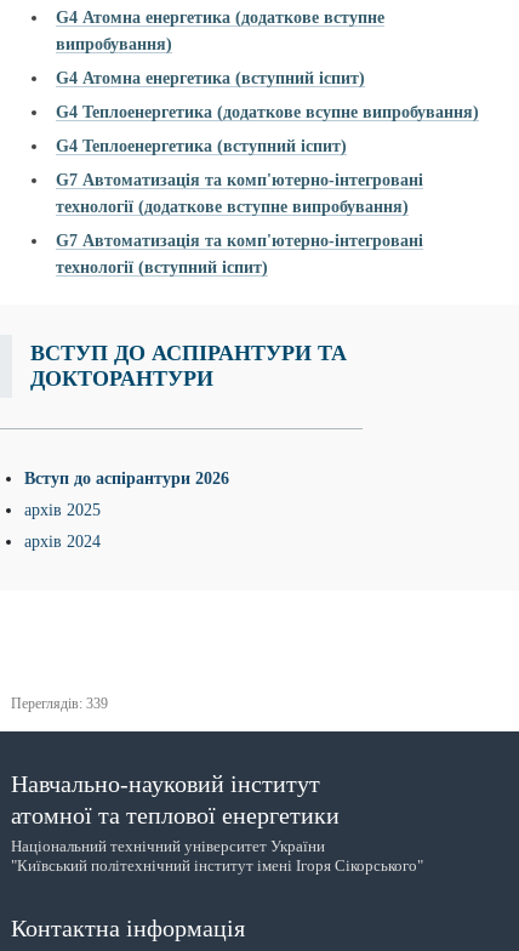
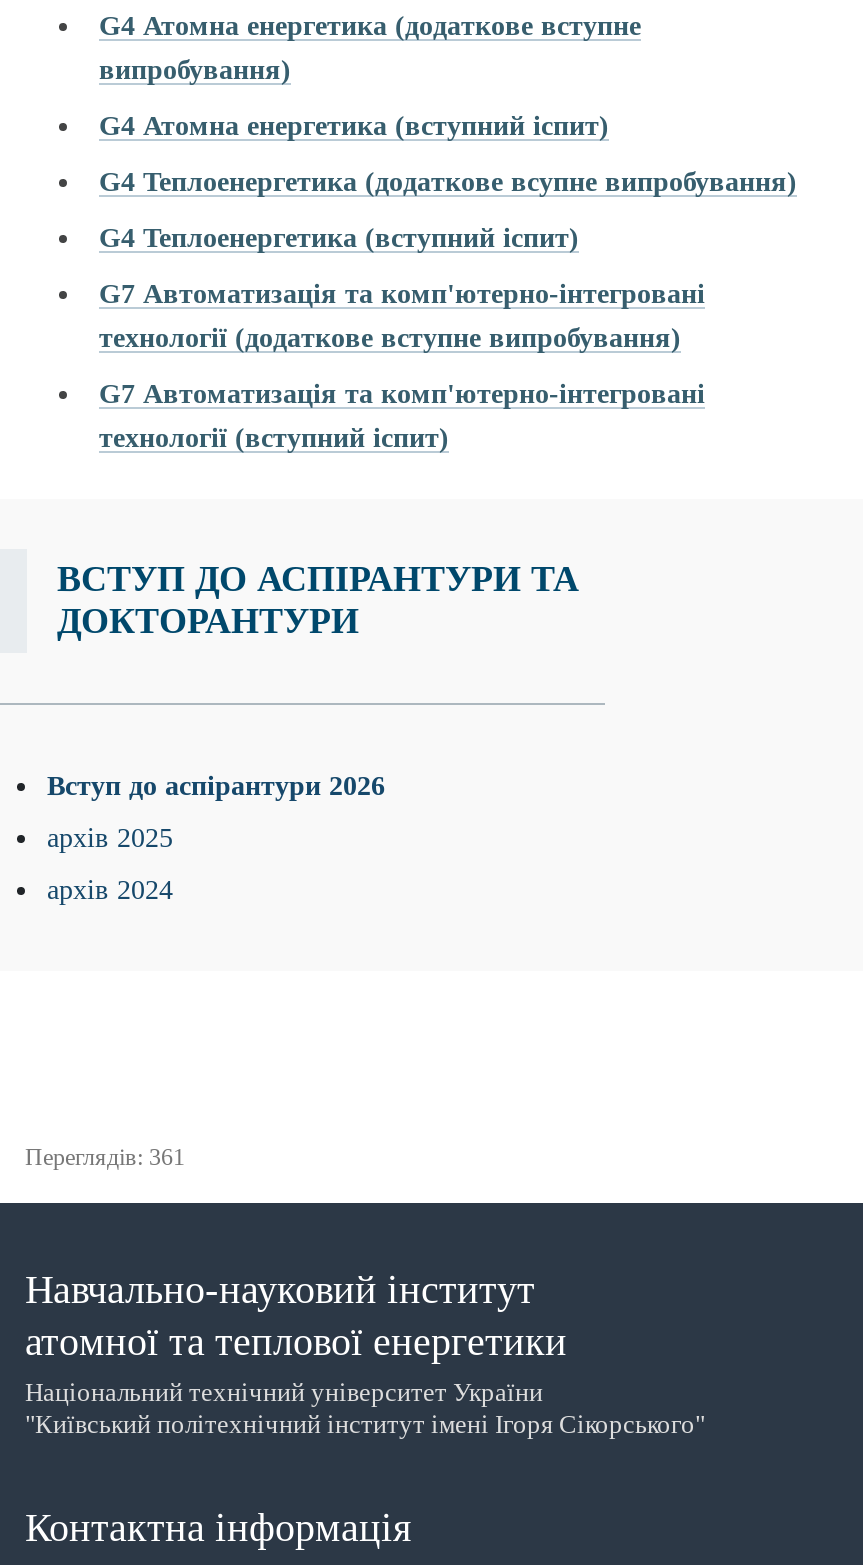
- Переглядів: 339
+ Переглядів: 361
